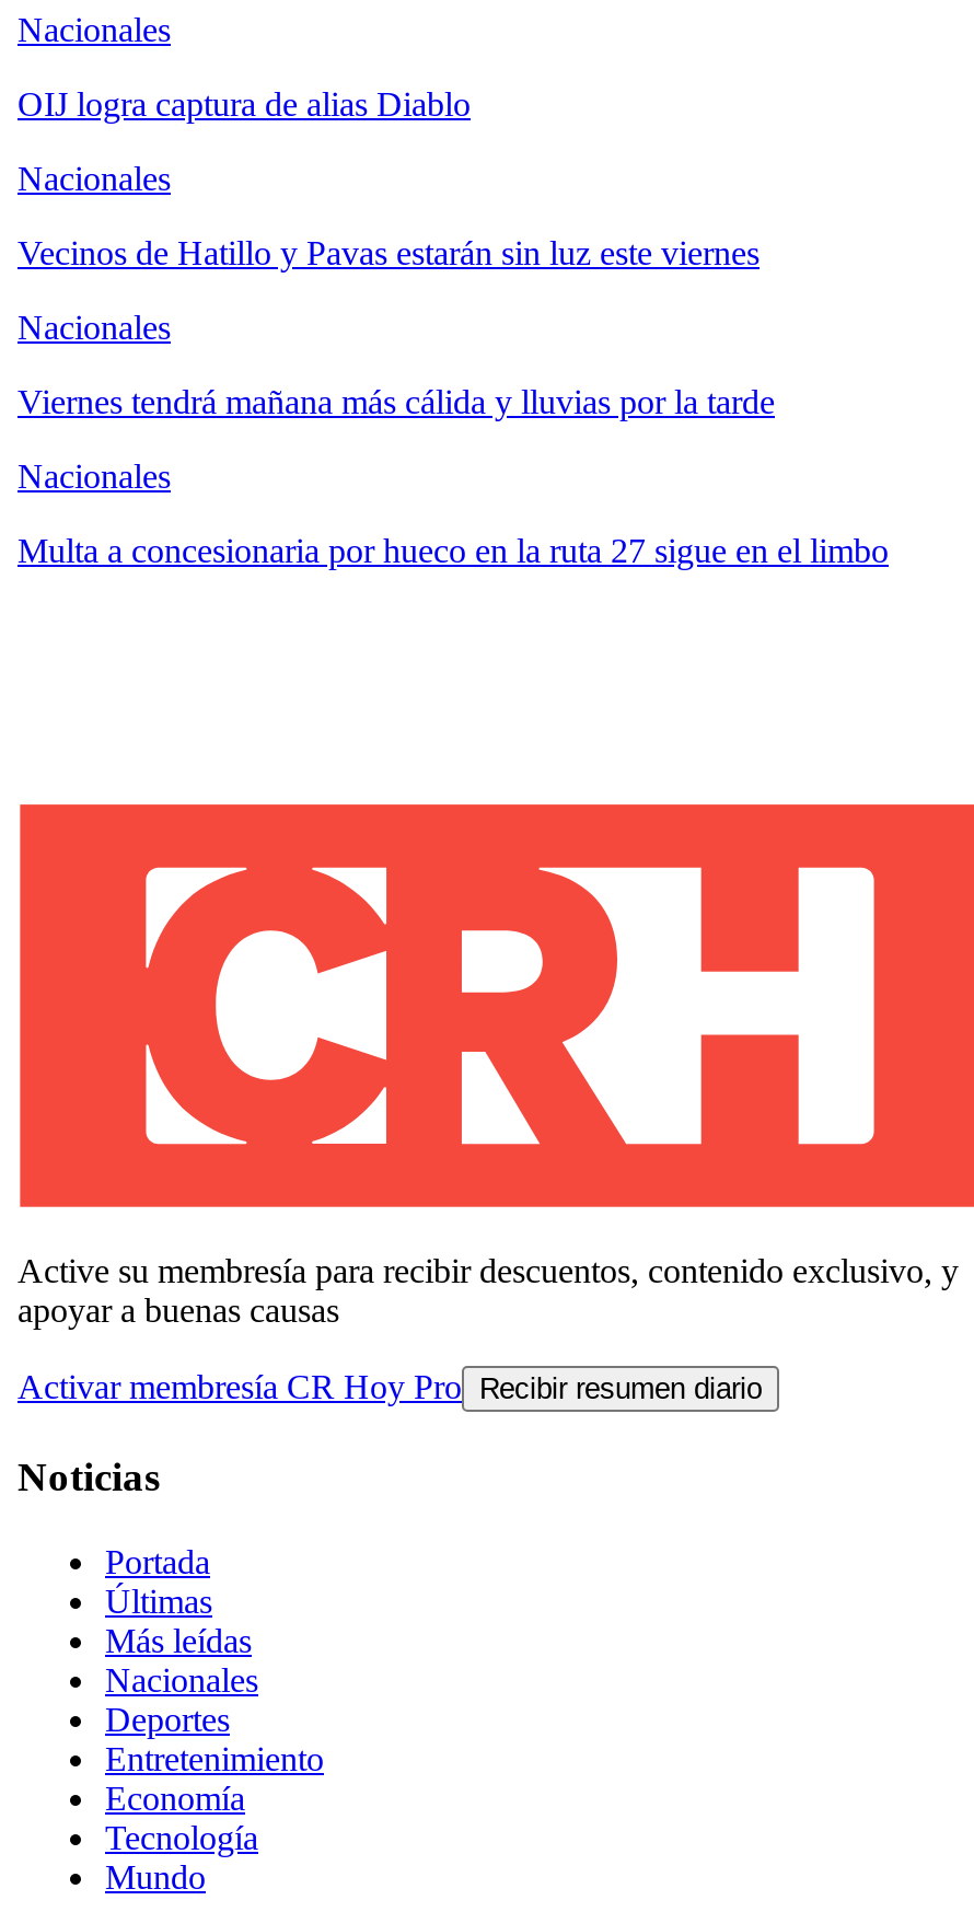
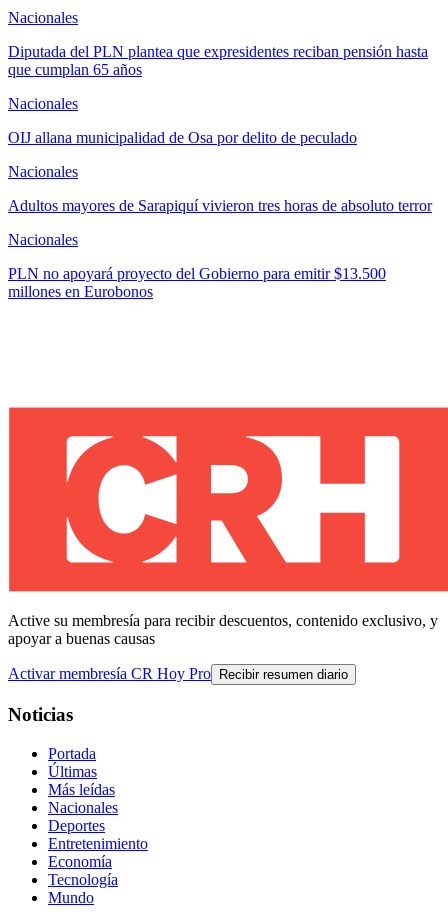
- OIJ logra captura de alias Diablo
+ Diputada del PLN plantea que expresidentes reciban pensión hasta
+ que cumplan 65 años

- Vecinos de Hatillo y Pavas estarán sin luz este viernes
+ OIJ allana municipalidad de Osa por delito de peculado

- Viernes tendrá mañana más cálida y lluvias por la tarde
+ Adultos mayores de Sarapiquí vivieron tres horas de absoluto terror

- Multa a concesionaria por hueco en la ruta 27 sigue en el limbo
+ PLN no apoyará proyecto del Gobierno para emitir $13.500
+ millones en Eurobonos
